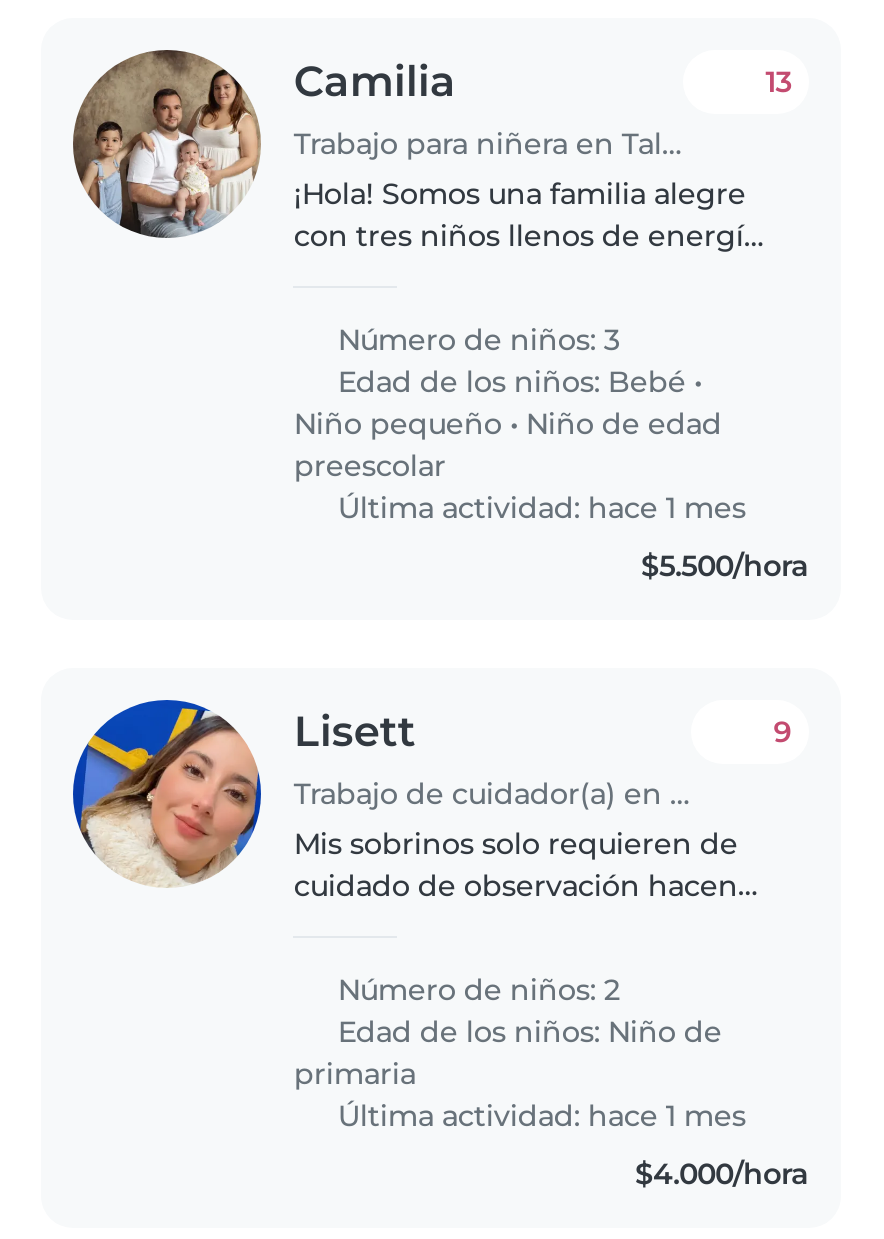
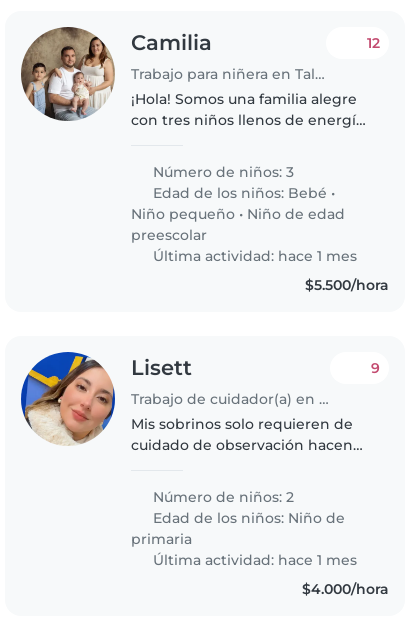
- 13
+ 12
